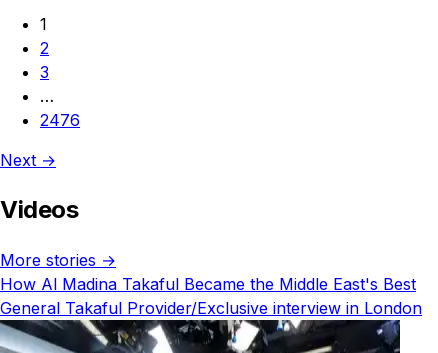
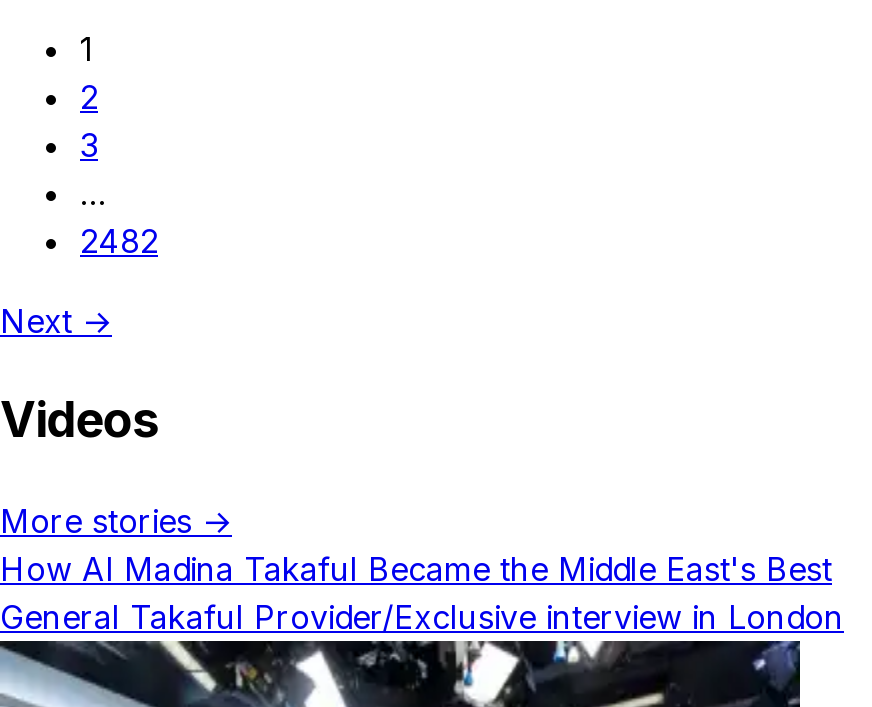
- 2476
+ 2482
